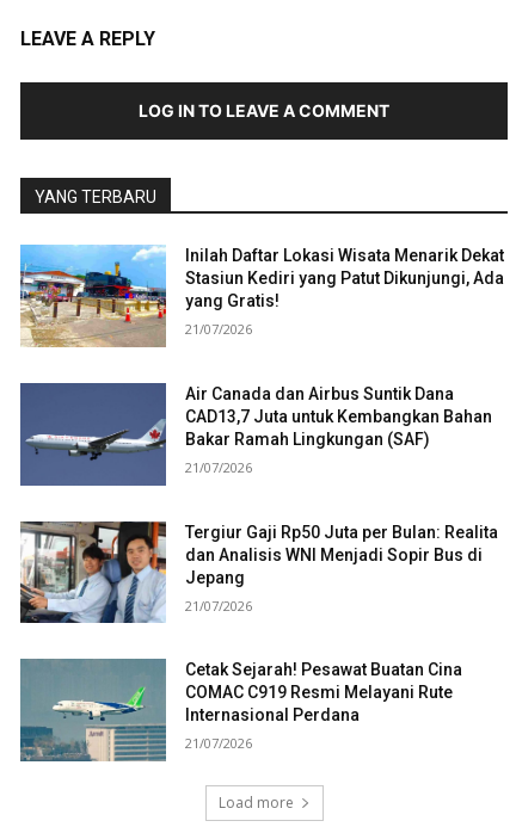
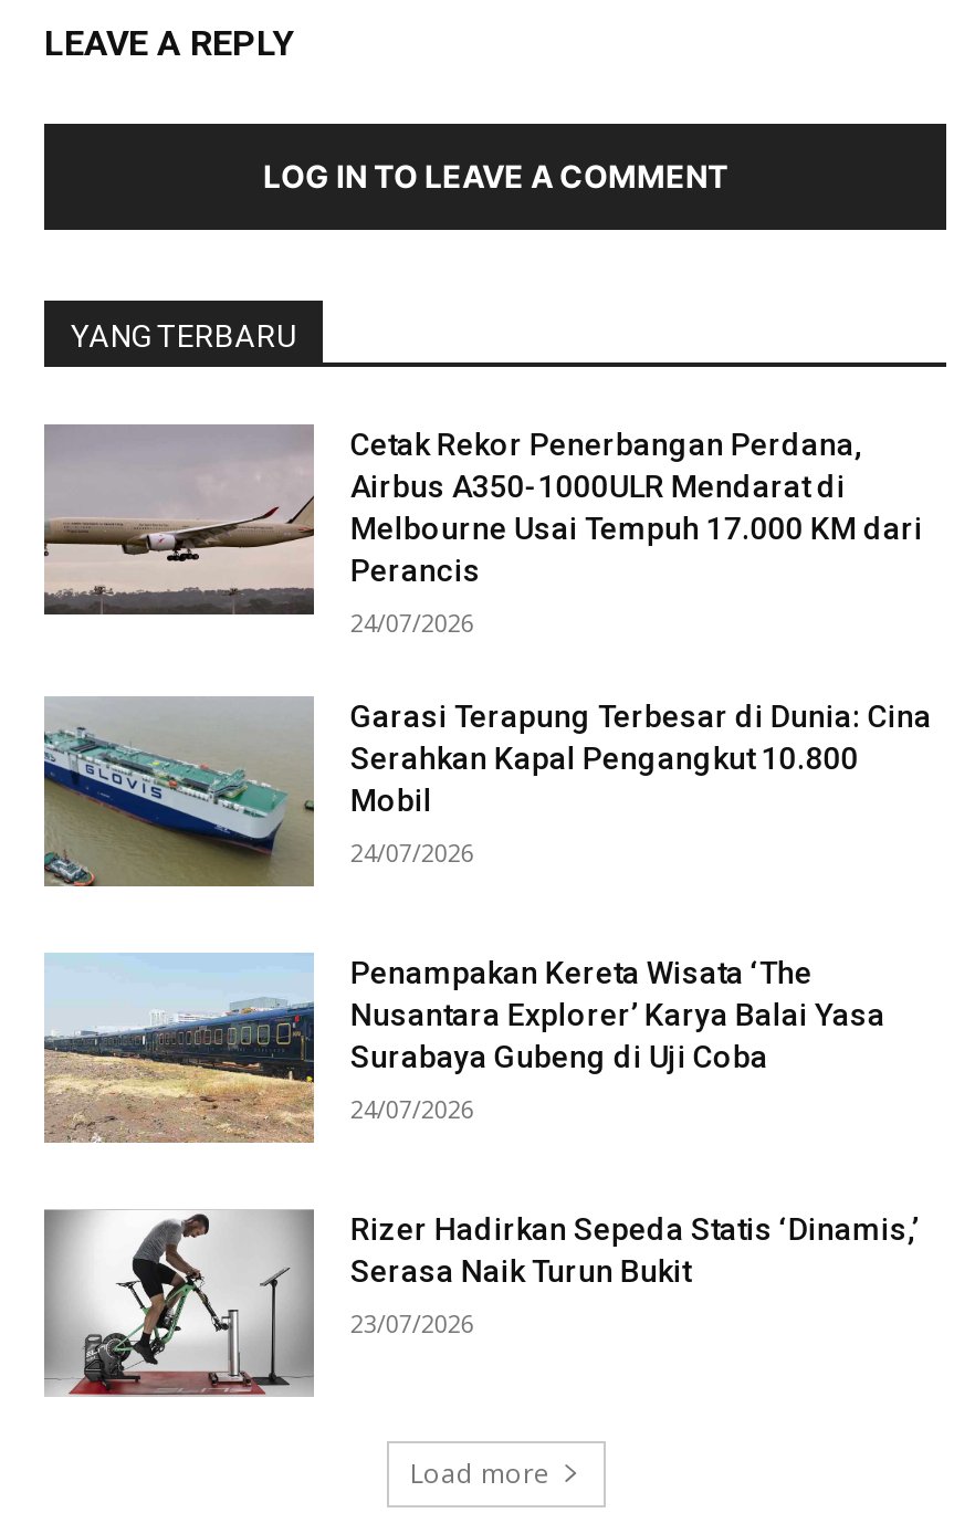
- [image]
- Inilah Daftar Lokasi Wisata Menarik Dekat
- Stasiun Kediri yang Patut Dikunjungi, Ada
- yang Gratis!
+ [image]
+ Cetak Rekor Penerbangan Perdana,
+ Airbus A350-1000ULR Mendarat di
+ Melbourne Usai Tempuh 17.000 KM dari
+ Perancis

- 21/07/2026
+ 24/07/2026

- [image]
- Air Canada dan Airbus Suntik Dana
- CAD13,7 Juta untuk Kembangkan Bahan
- Bakar Ramah Lingkungan (SAF)
+ [image]
+ Garasi Terapung Terbesar di Dunia: Cina
+ Serahkan Kapal Pengangkut 10.800
+ Mobil

- 21/07/2026
+ 24/07/2026

- [image]
- Tergiur Gaji Rp50 Juta per Bulan: Realita
- dan Analisis WNI Menjadi Sopir Bus di
- Jepang
+ [image]
+ Penampakan Kereta Wisata ‘The
+ Nusantara Explorer’ Karya Balai Yasa
+ Surabaya Gubeng di Uji Coba

- 21/07/2026
+ 24/07/2026

- [image]
- Cetak Sejarah! Pesawat Buatan Cina
- COMAC C919 Resmi Melayani Rute
- Internasional Perdana
+ [image]
+ Rizer Hadirkan Sepeda Statis ‘Dinamis,’
+ Serasa Naik Turun Bukit

- 21/07/2026
+ 23/07/2026
